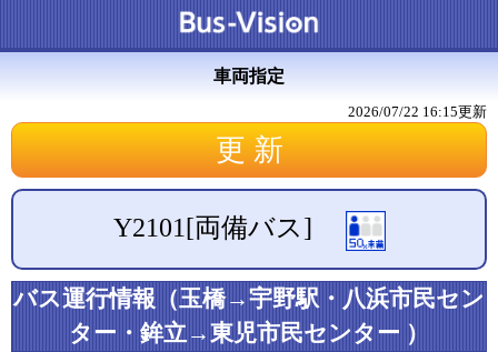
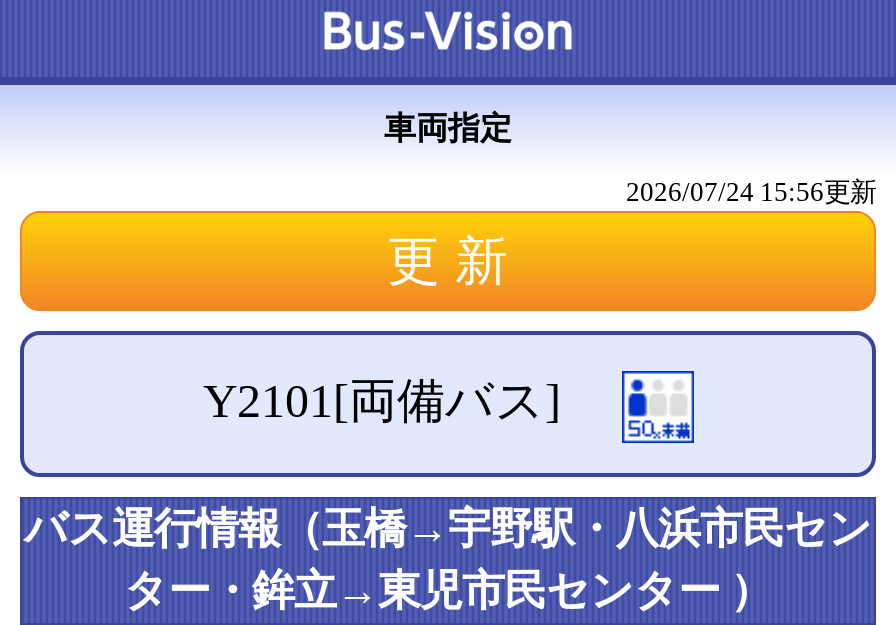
- 2026/07/22 16:15更新
+ 2026/07/24 15:56更新
